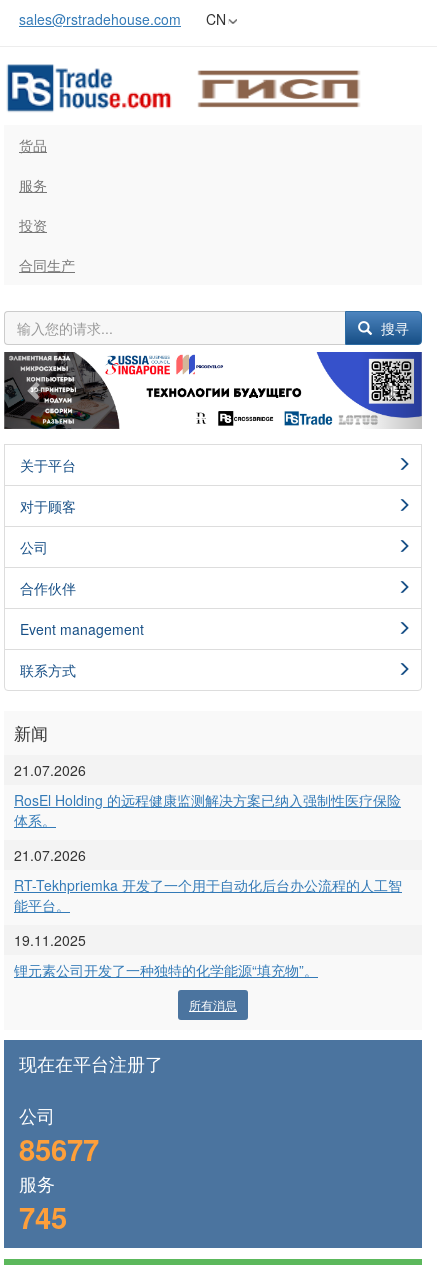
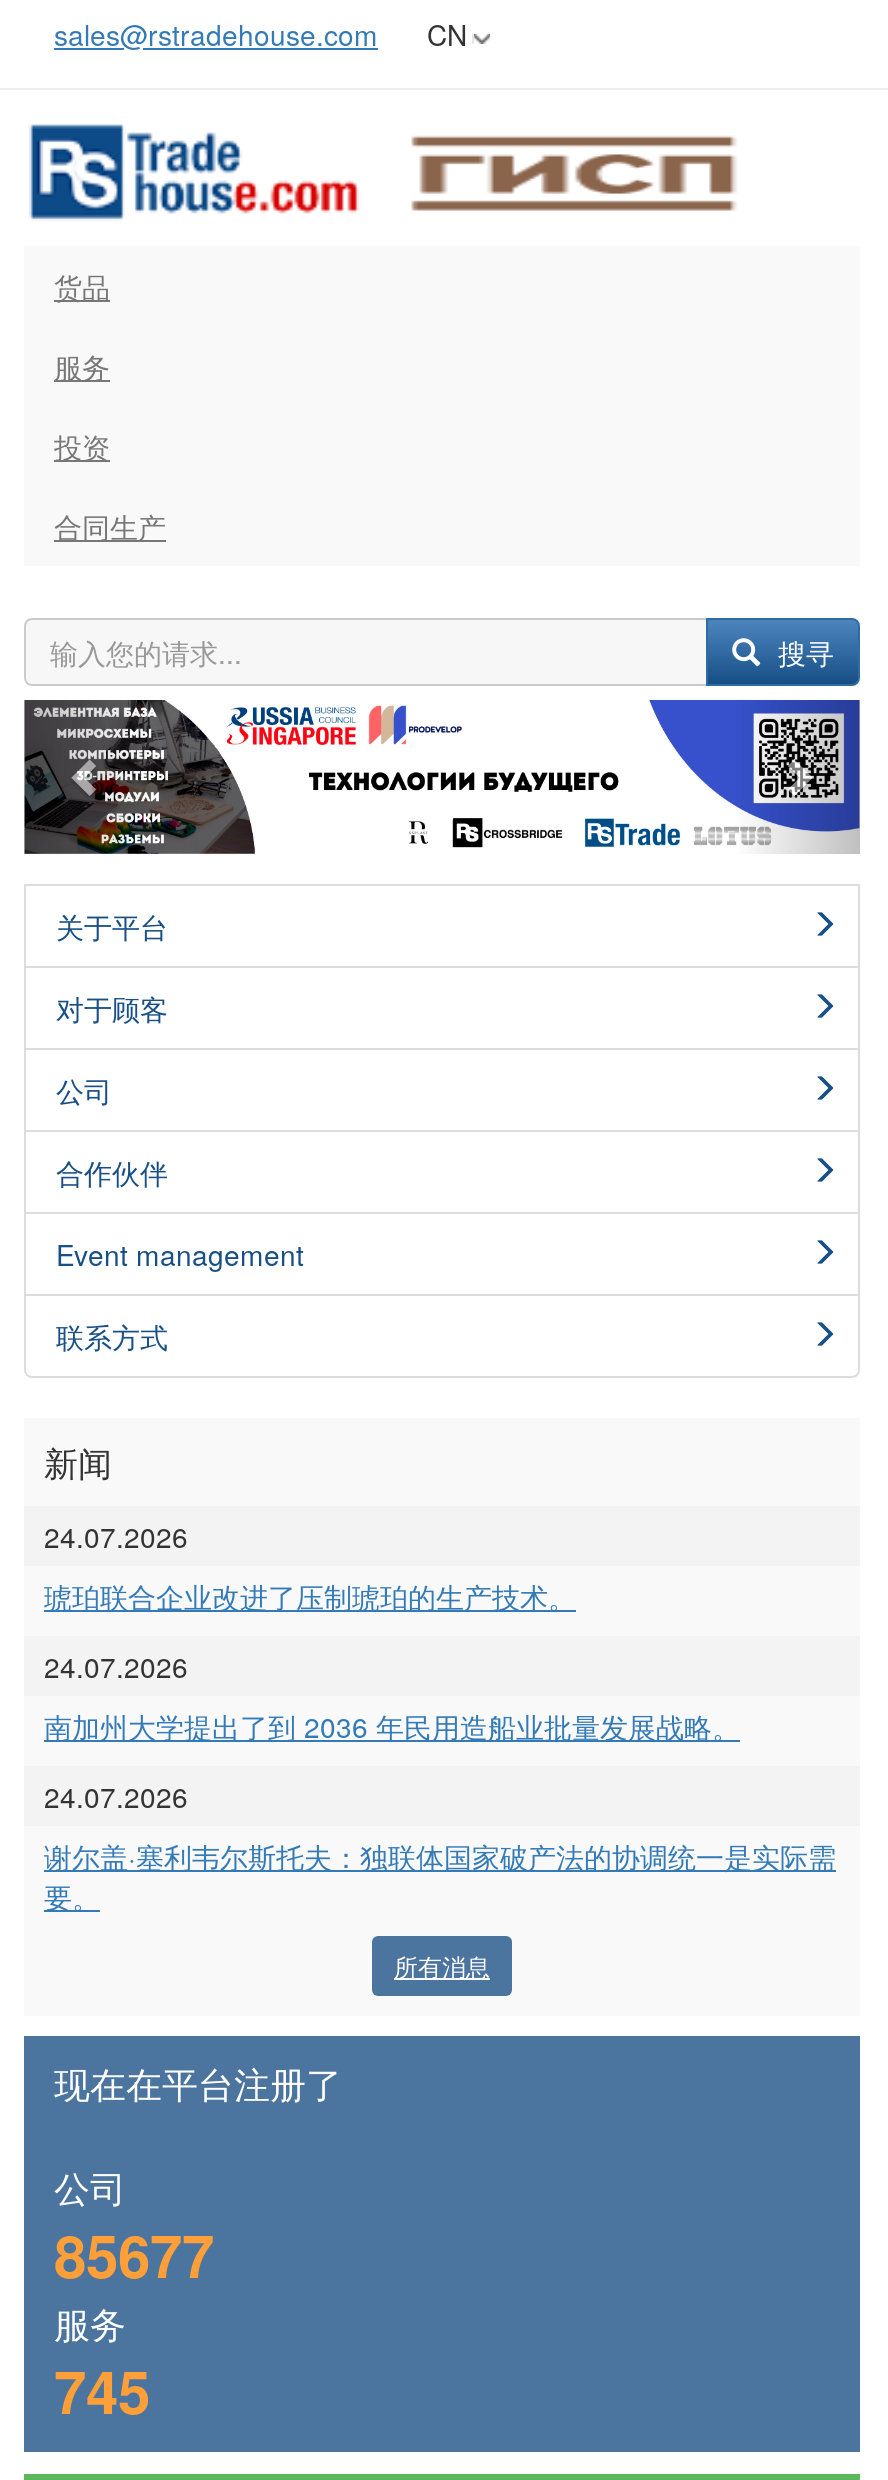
- 21.07.2026
+ 24.07.2026

- RosEl Holding 的远程健康监测解决方案已纳入强制性医疗保险
- 体系。
+ 琥珀联合企业改进了压制琥珀的生产技术。

- 21.07.2026
+ 24.07.2026

- RT-Tekhpriemka 开发了一个用于自动化后台办公流程的人工智
- 能平台。
+ 南加州大学提出了到 2036 年民用造船业批量发展战略。

- 19.11.2025
+ 24.07.2026

- 锂元素公司开发了一种独特的化学能源“填充物”。
+ 谢尔盖·塞利韦尔斯托夫：独联体国家破产法的协调统一是实际需
+ 要。
